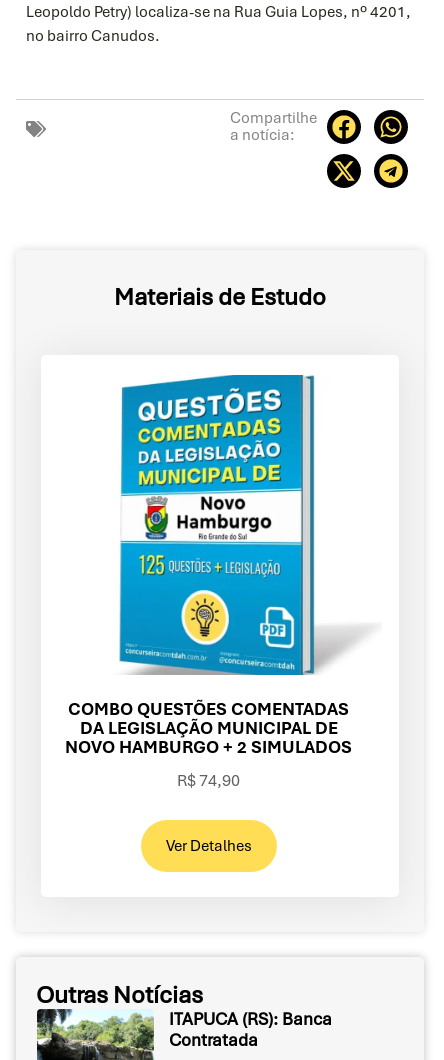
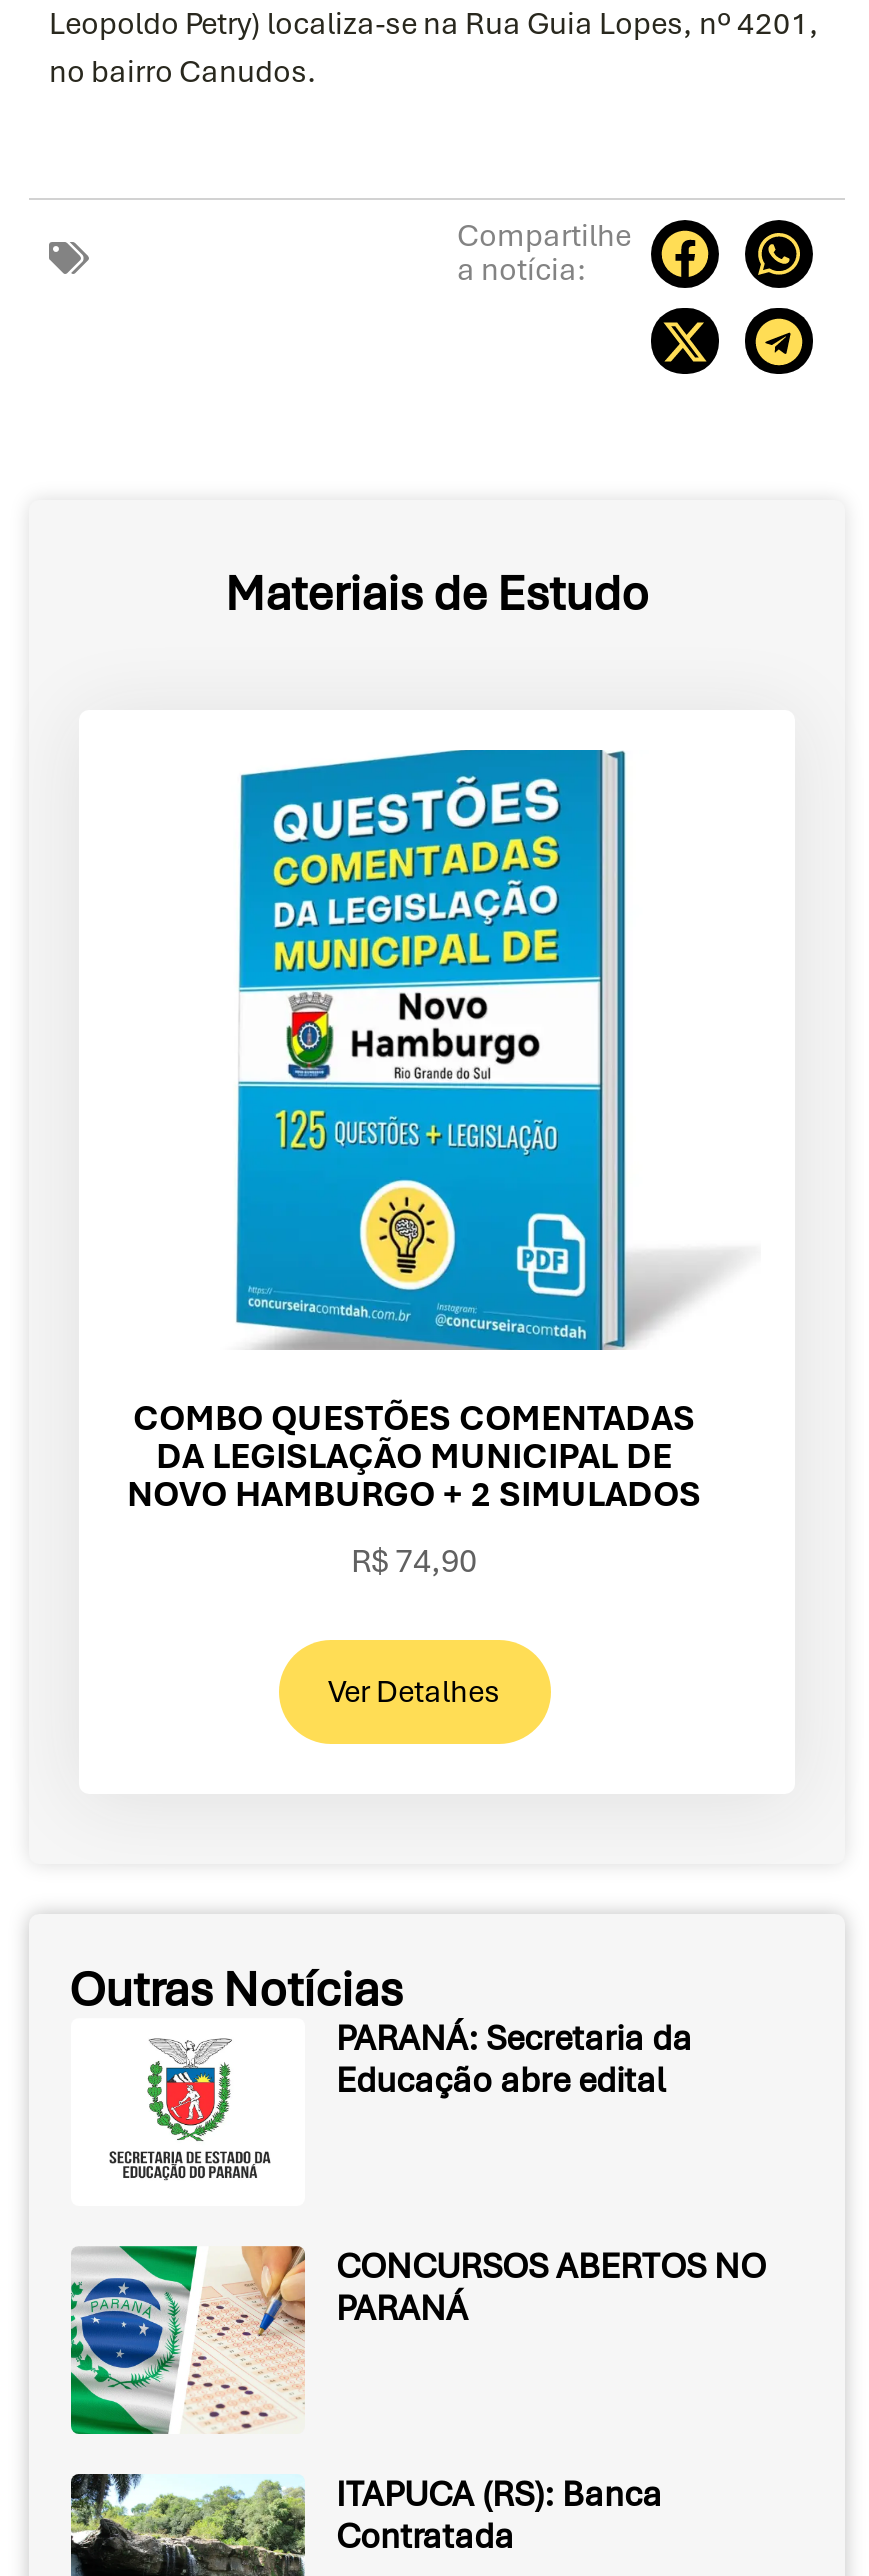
+ [image]
+ CONCURSOS ABERTOS NO
+ PARANÁ

+ [image]
+ PARANÁ: Secretaria da
+ Educação abre edital
